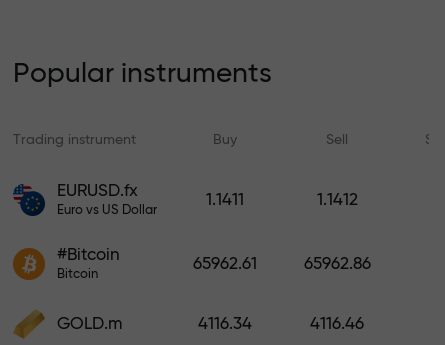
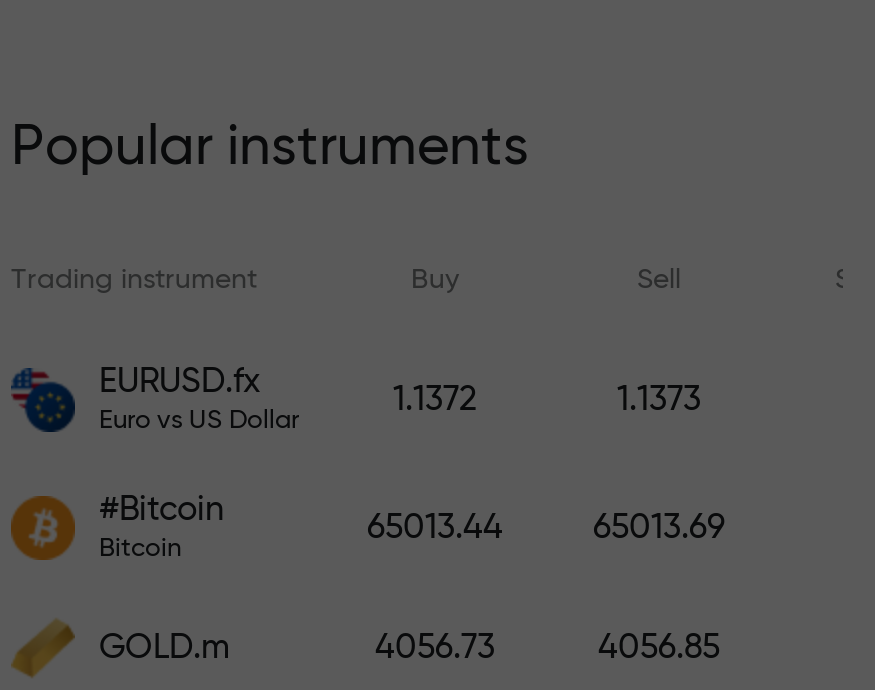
- 1.1411
+ 1.1372

- 1.1412
+ 1.1373

- 65962.61
+ 65013.44

- 65962.86
+ 65013.69

- 4116.34
+ 4056.73

- 4116.46
+ 4056.85
